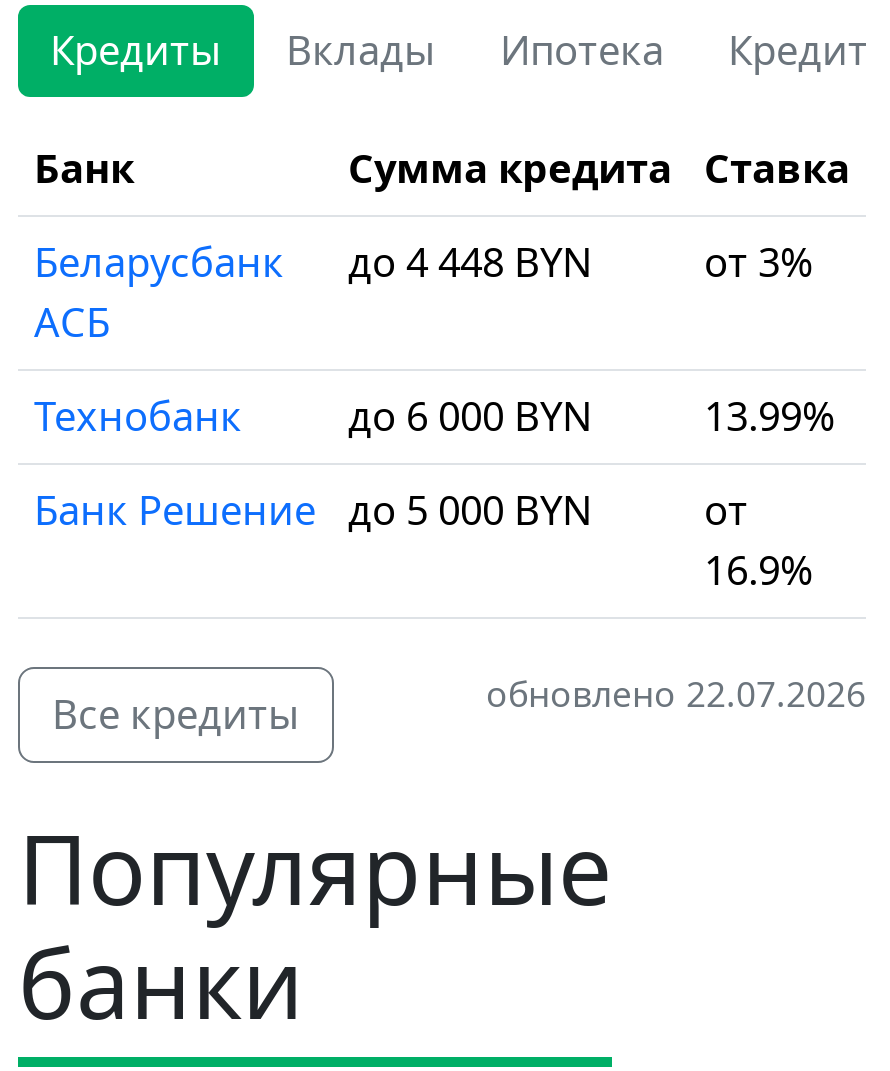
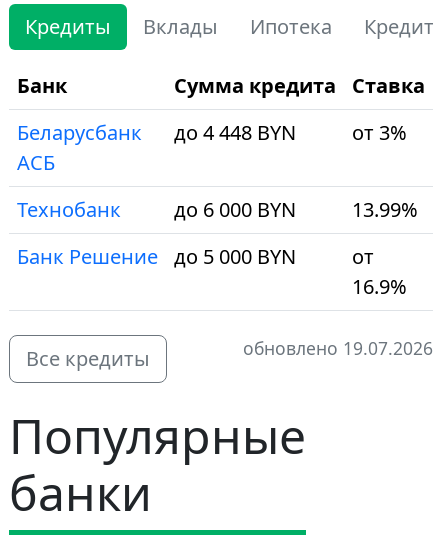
- обновлено 22.07.2026
+ обновлено 19.07.2026
